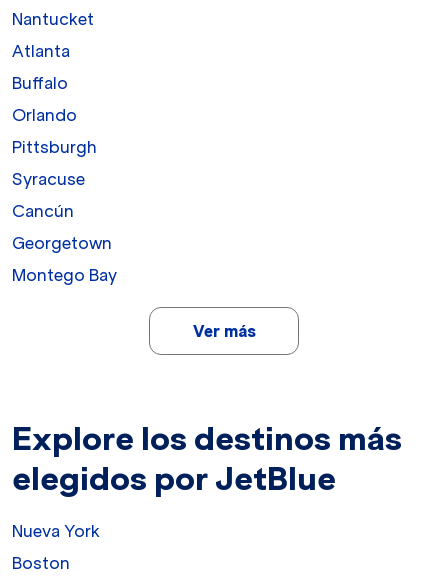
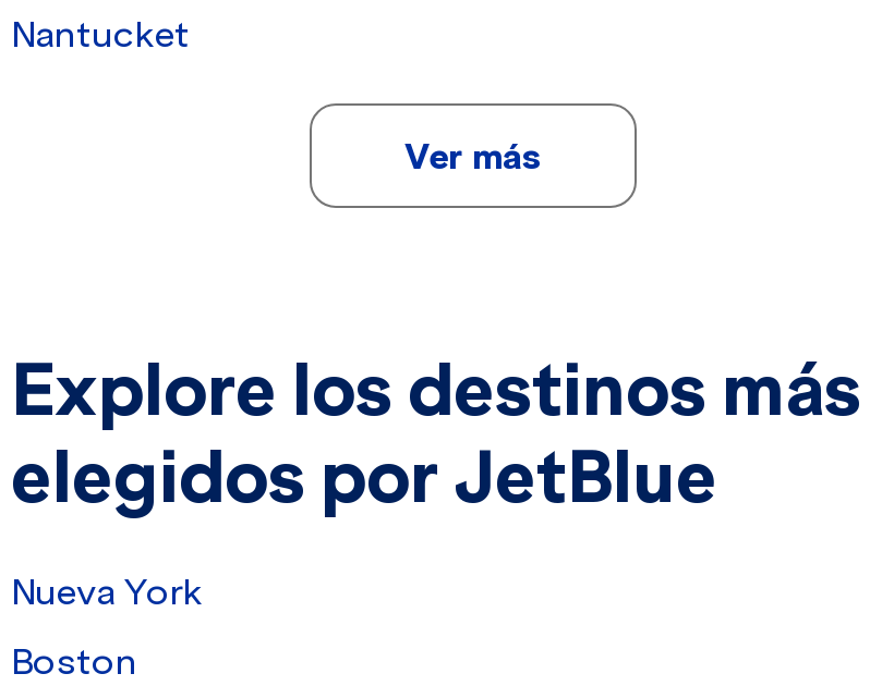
- Atlanta
- Buffalo
- Orlando
- Pittsburgh
- Syracuse
- Cancún
- Georgetown
- Montego Bay
